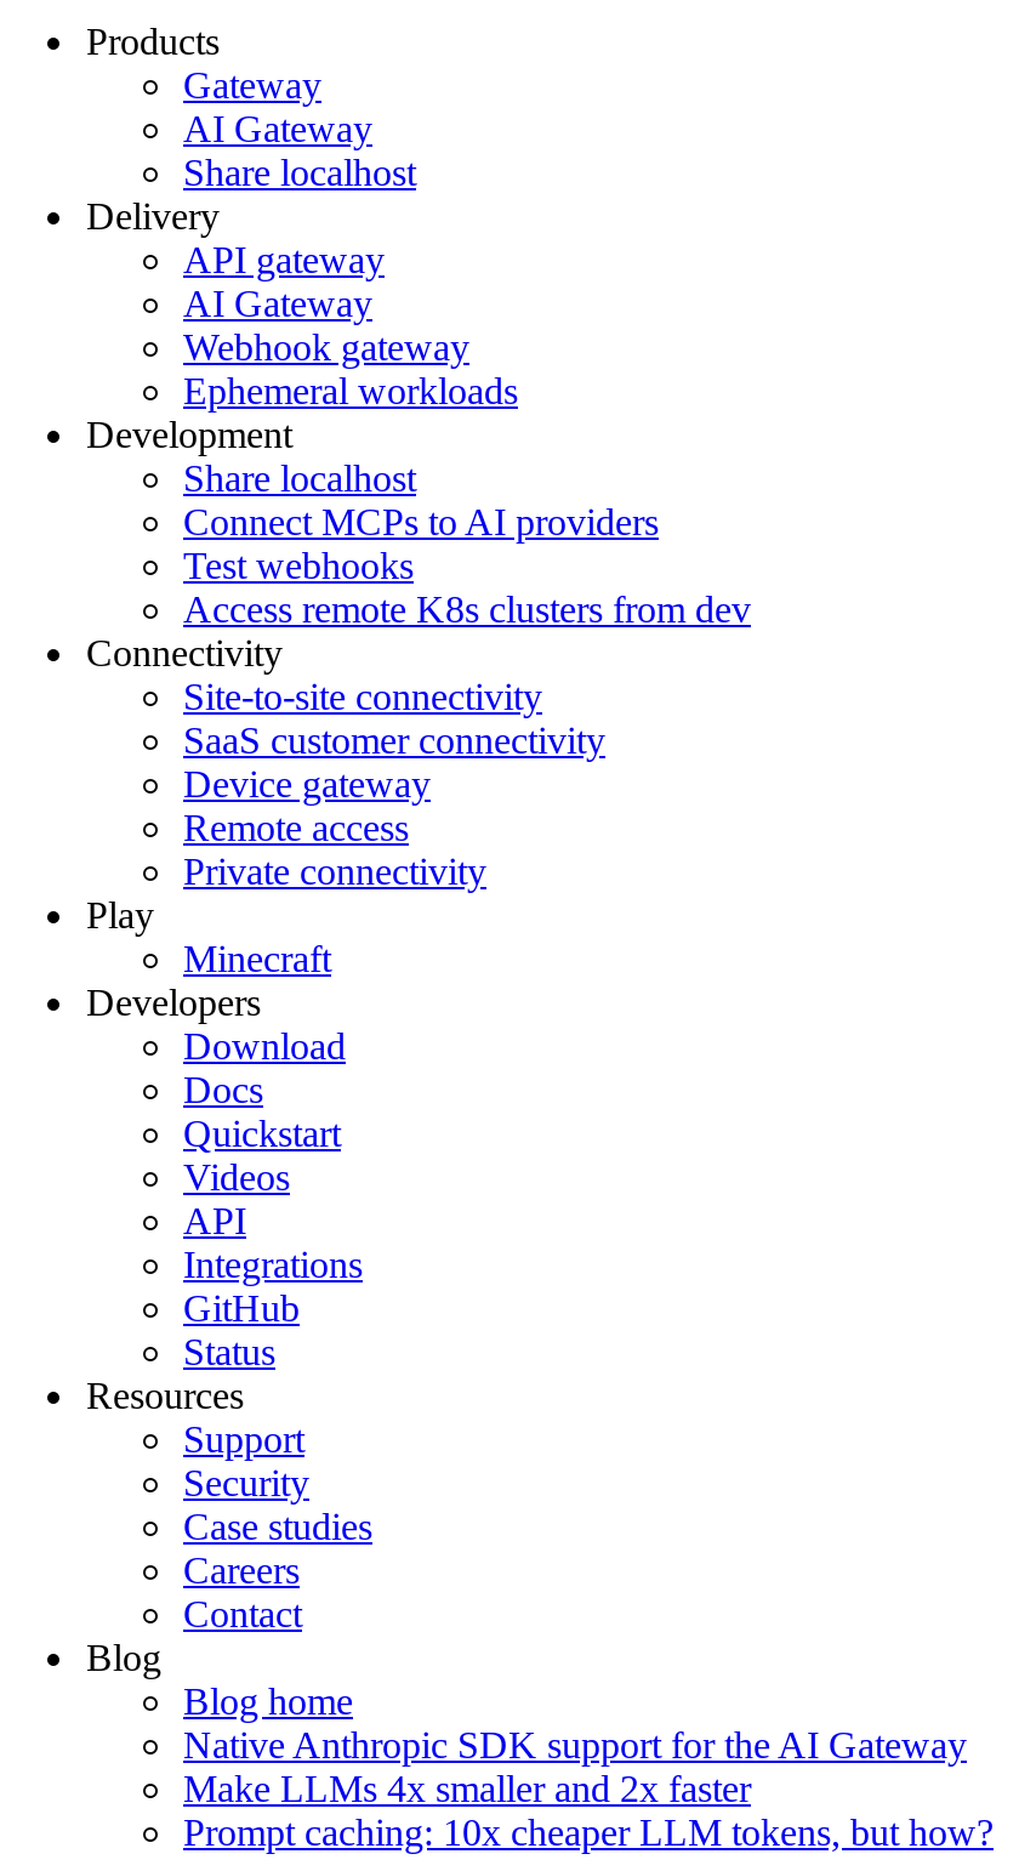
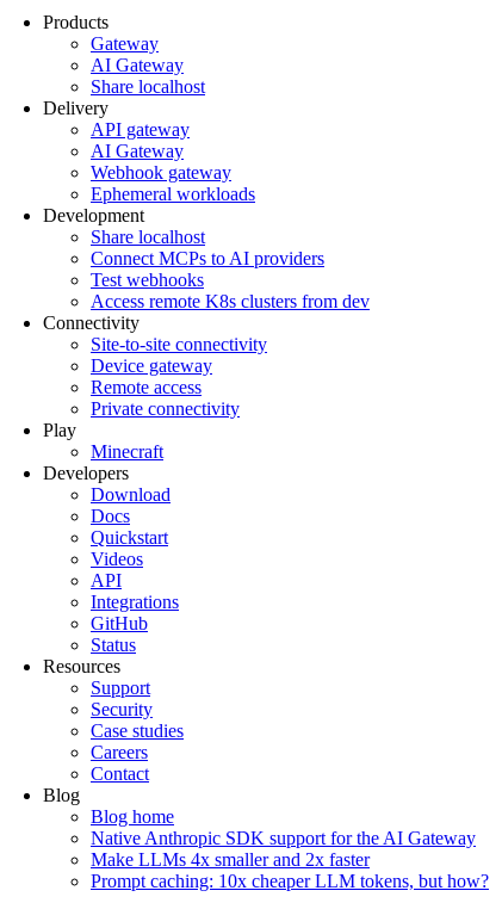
- SaaS customer connectivity
